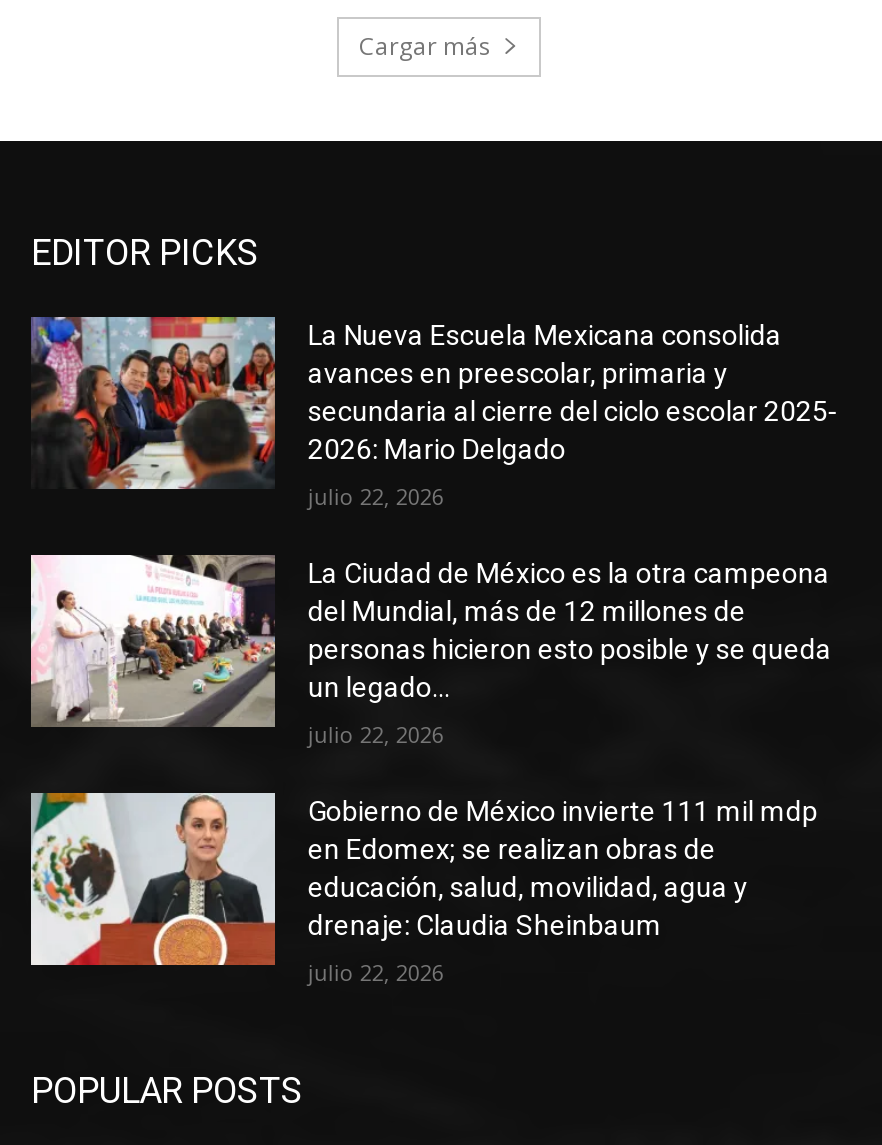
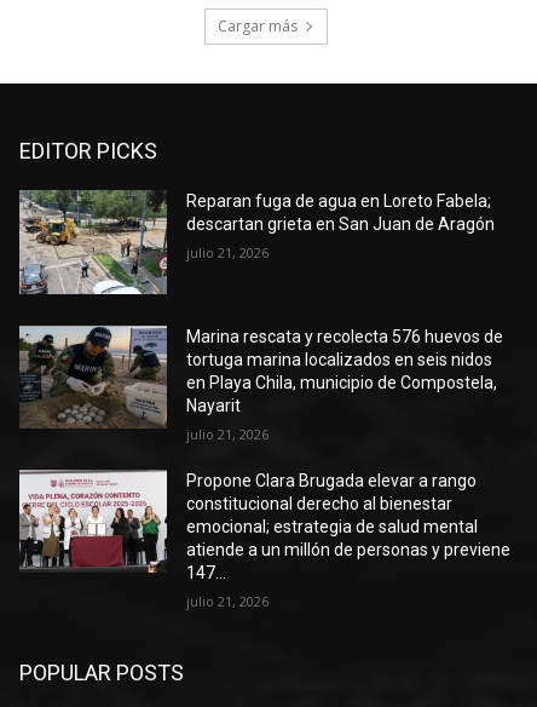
- [image]
- La Nueva Escuela Mexicana consolida
- avances en preescolar, primaria y
- secundaria al cierre del ciclo escolar 2025-
- 2026: Mario Delgado
+ [image]
+ Reparan fuga de agua en Loreto Fabela;
+ descartan grieta en San Juan de Aragón

- julio 22, 2026
+ julio 21, 2026

- [image]
- La Ciudad de México es la otra campeona
- del Mundial, más de 12 millones de
- personas hicieron esto posible y se queda
- un legado...
+ [image]
+ Marina rescata y recolecta 576 huevos de
+ tortuga marina localizados en seis nidos
+ en Playa Chila, municipio de Compostela,
+ Nayarit

- julio 22, 2026
+ julio 21, 2026

- [image]
- Gobierno de México invierte 111 mil mdp
- en Edomex; se realizan obras de
- educación, salud, movilidad, agua y
- drenaje: Claudia Sheinbaum
+ [image]
+ Propone Clara Brugada elevar a rango
+ constitucional derecho al bienestar
+ emocional; estrategia de salud mental
+ atiende a un millón de personas y previene
+ 147...

- julio 22, 2026
+ julio 21, 2026
